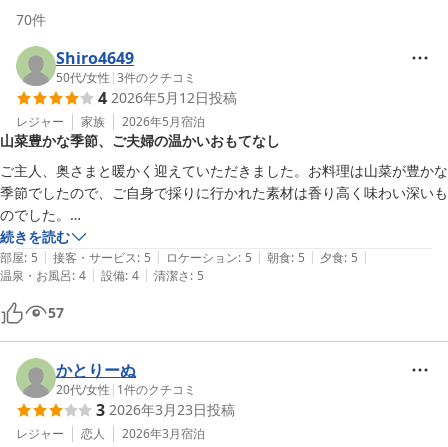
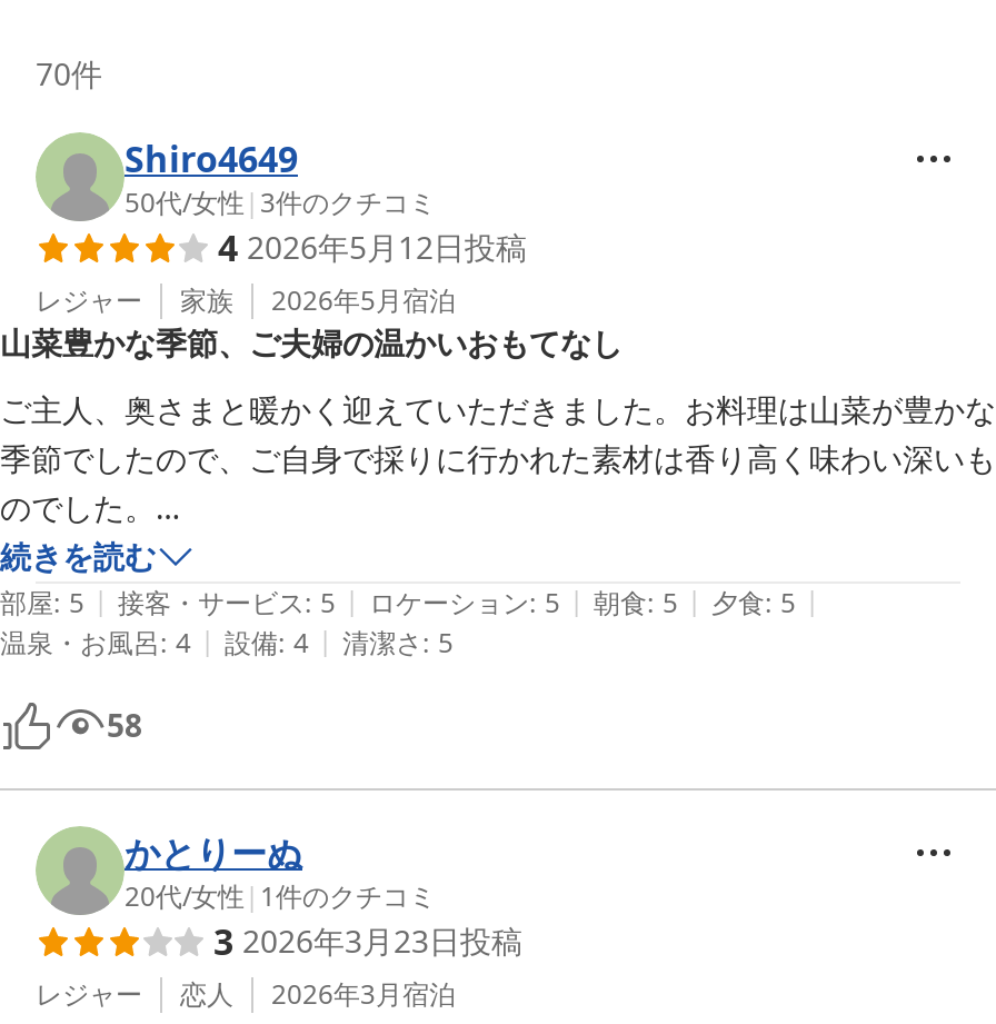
- 57
+ 58
